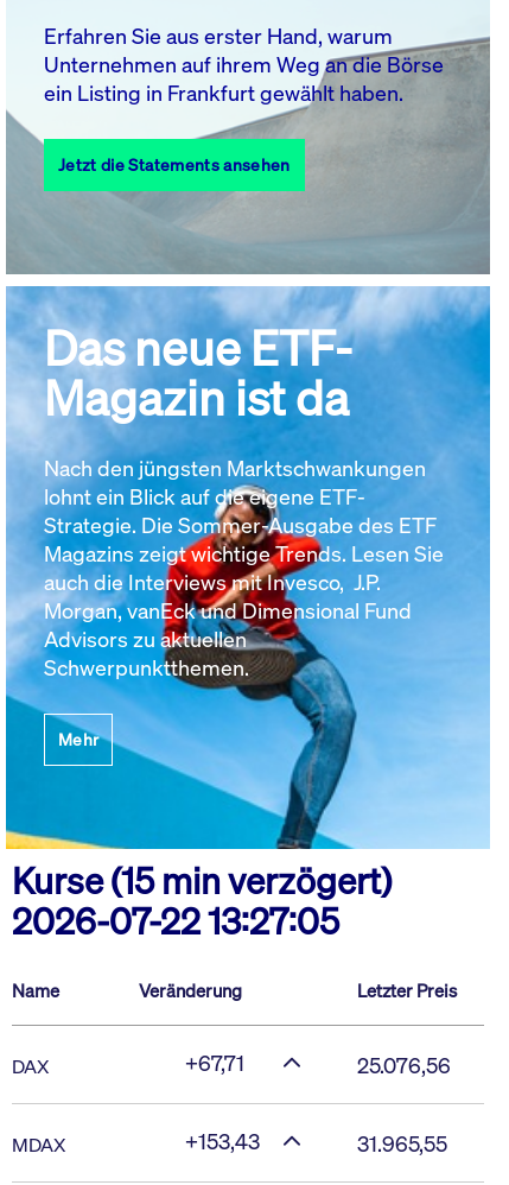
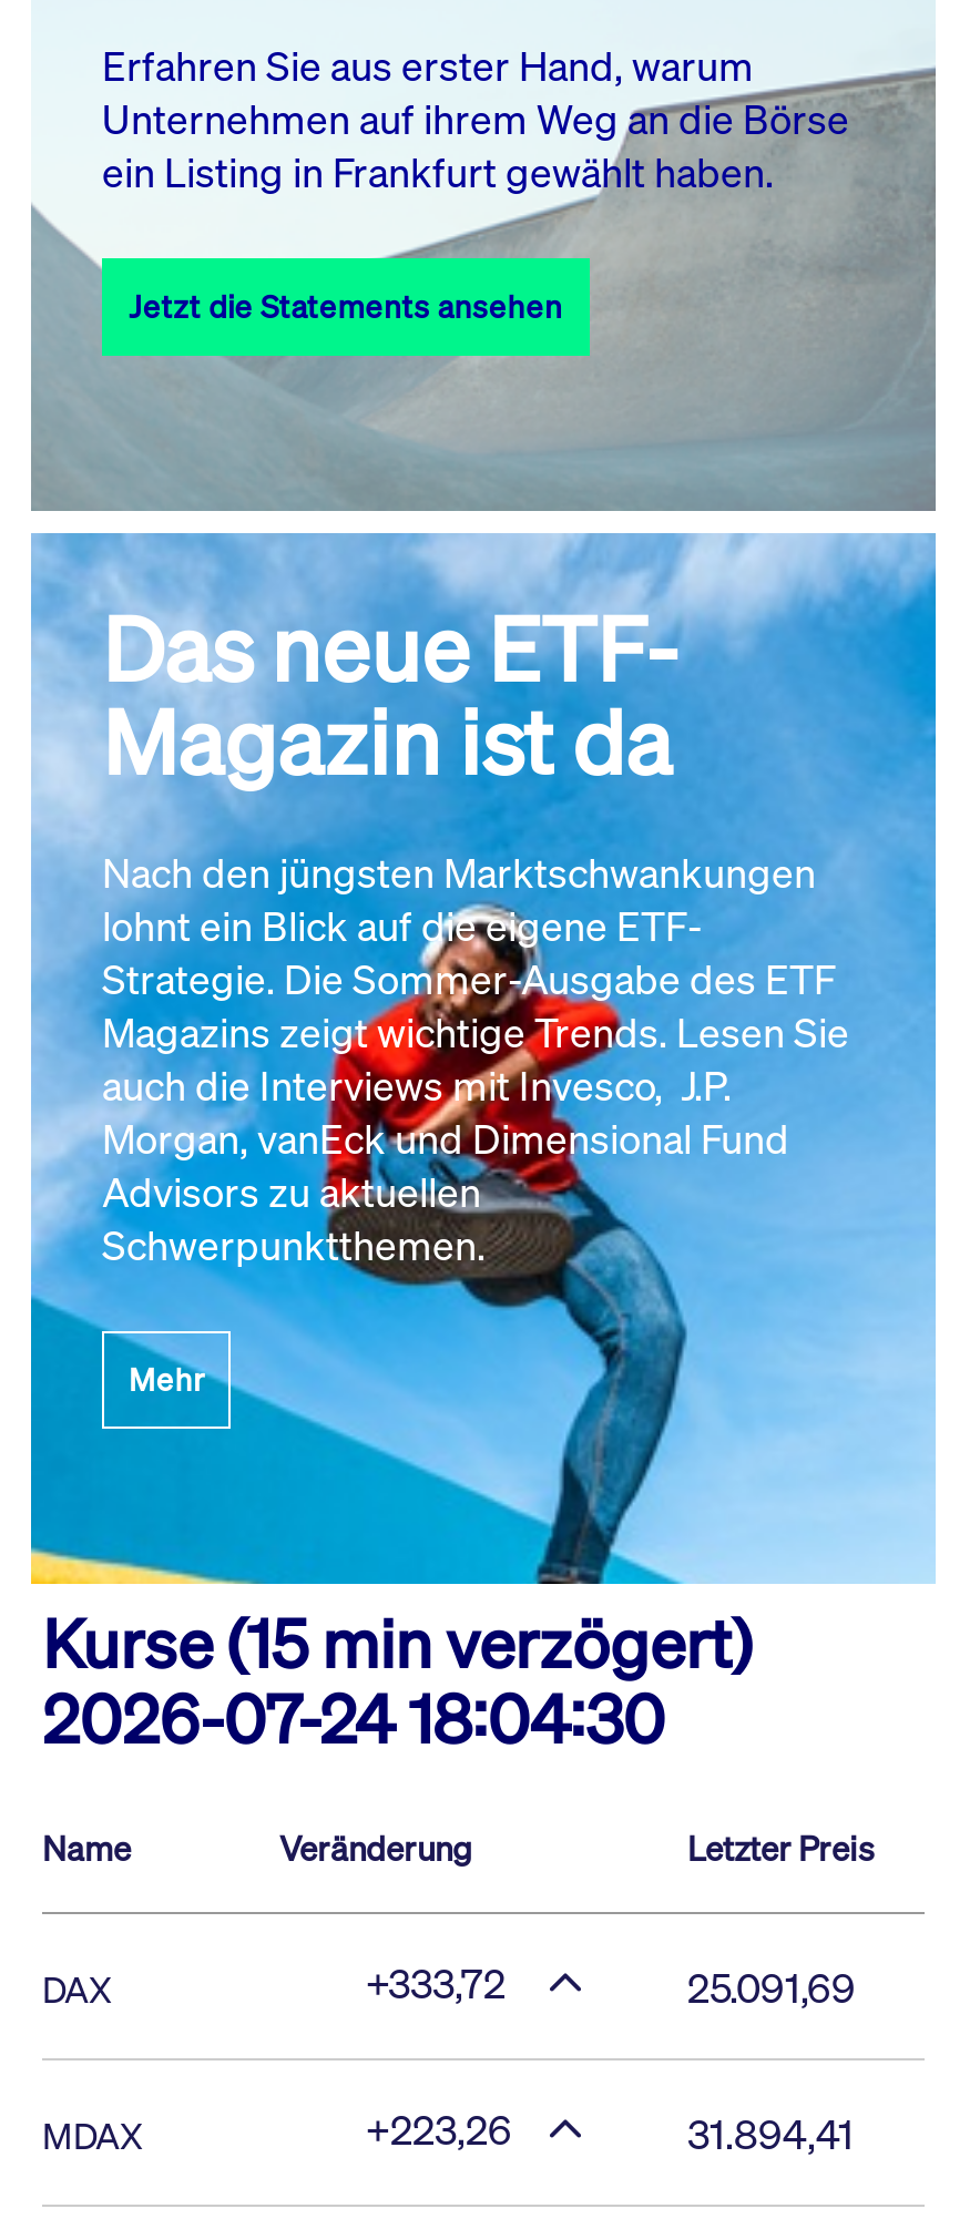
- 2026-07-22 13:27:05
+ 2026-07-24 18:04:30

- +67,71
+ +333,72

- 25.076,56
+ 25.091,69

- +153,43
+ +223,26

- 31.965,55
+ 31.894,41
